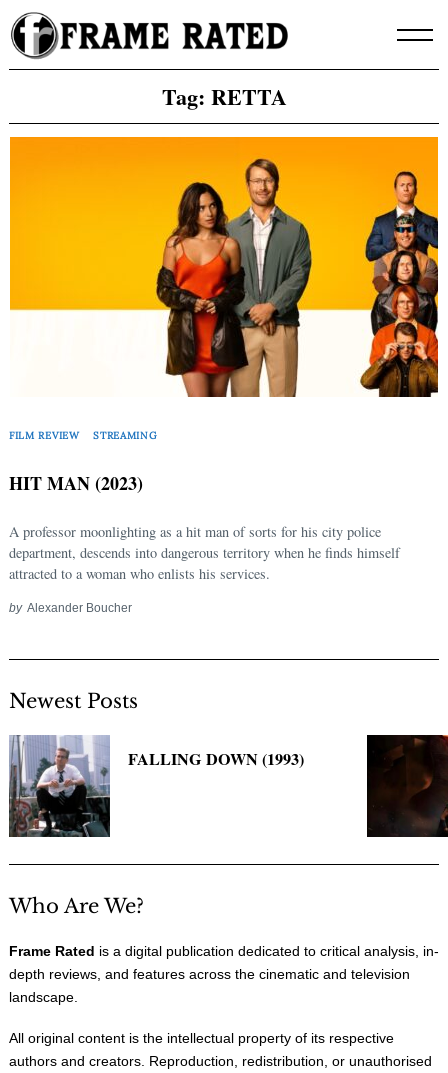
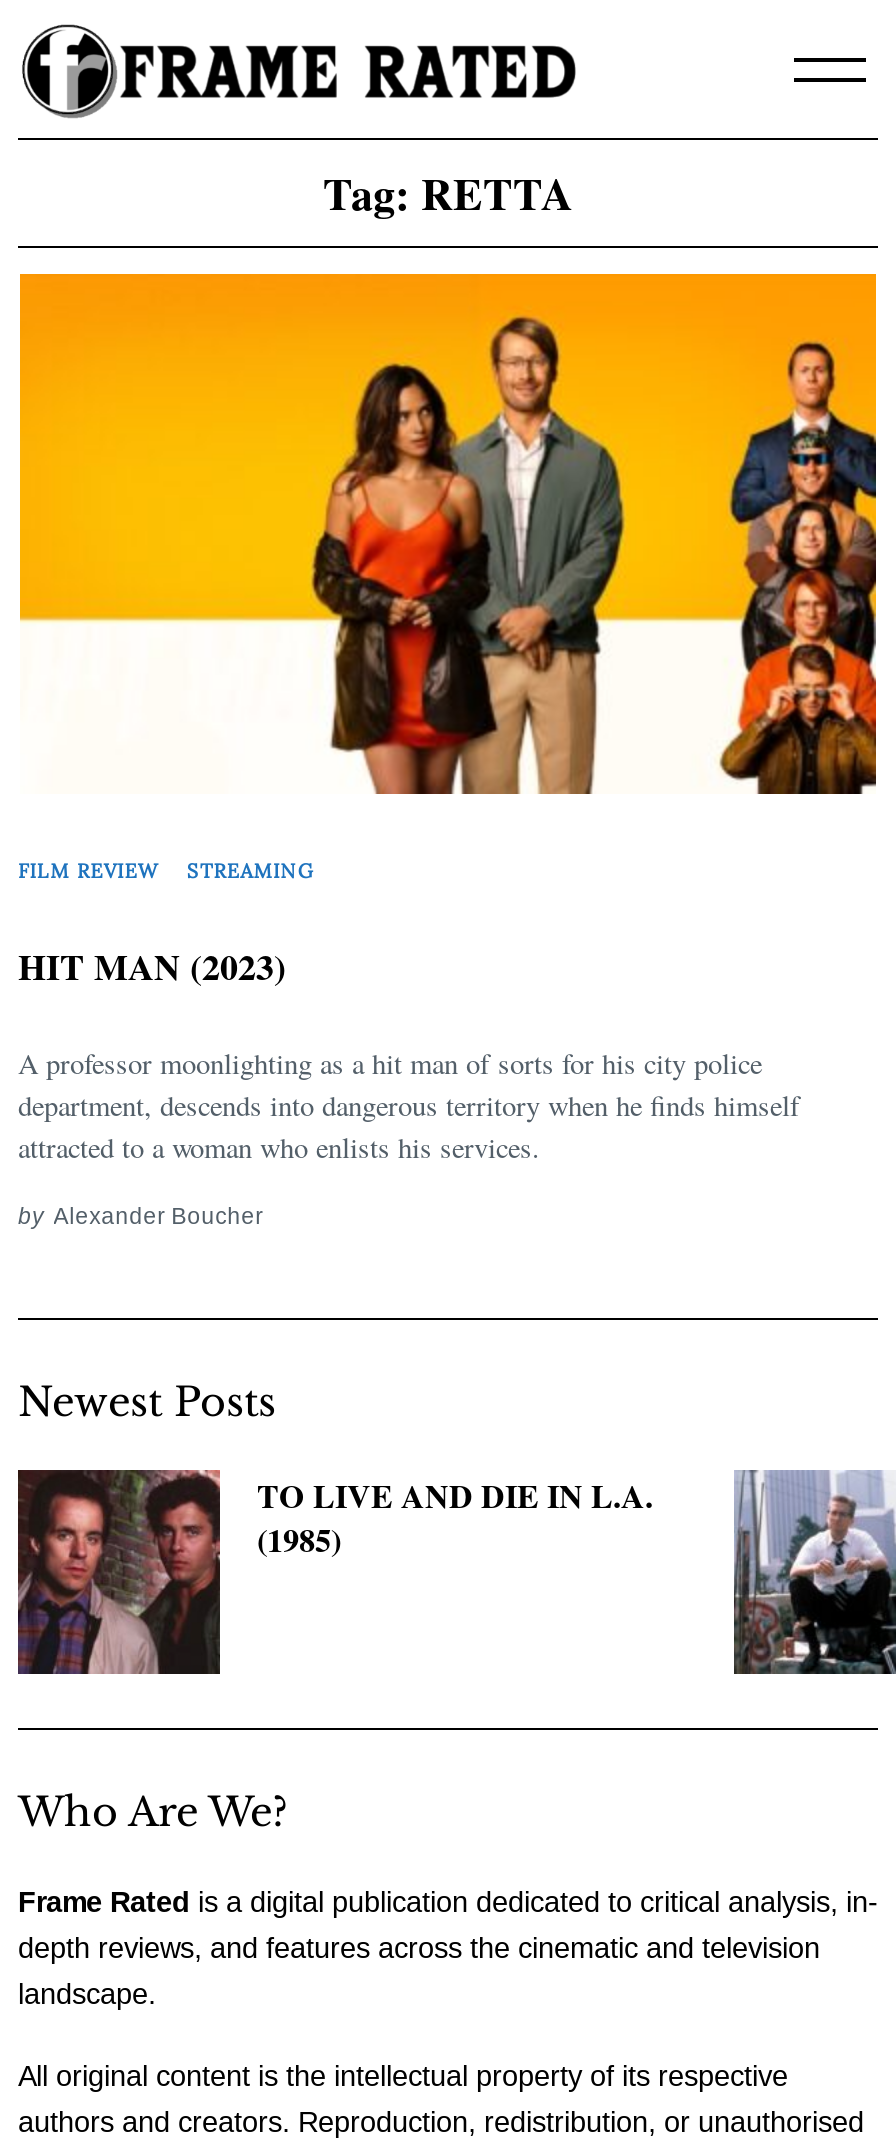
- [image]
- FALLING DOWN (1993)
+ [image]
+ TO LIVE AND DIE IN L.A.
+ (1985)

- [image]
+ [image]
